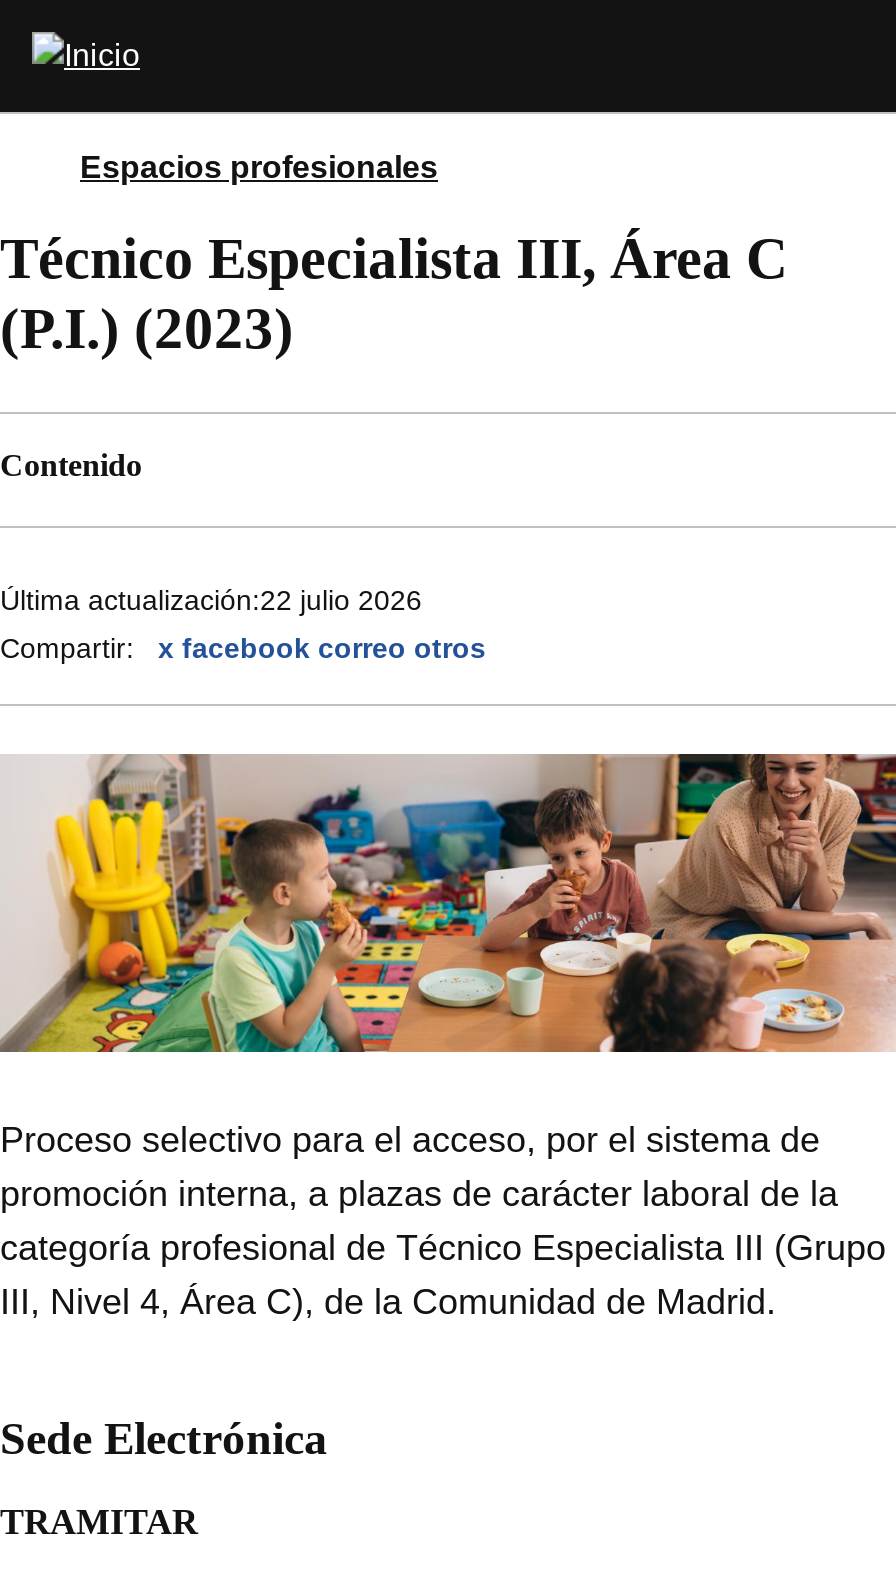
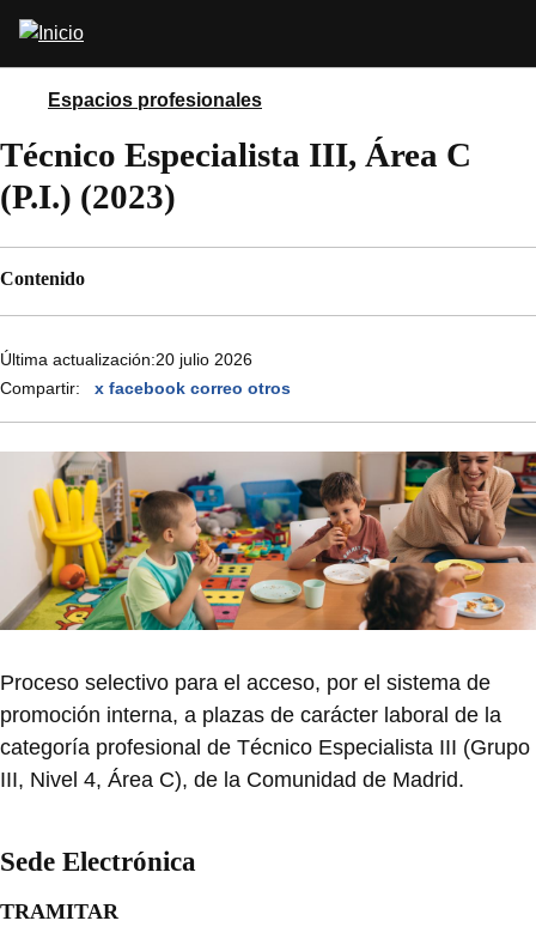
- Última actualización:22 julio 2026
+ Última actualización:20 julio 2026
